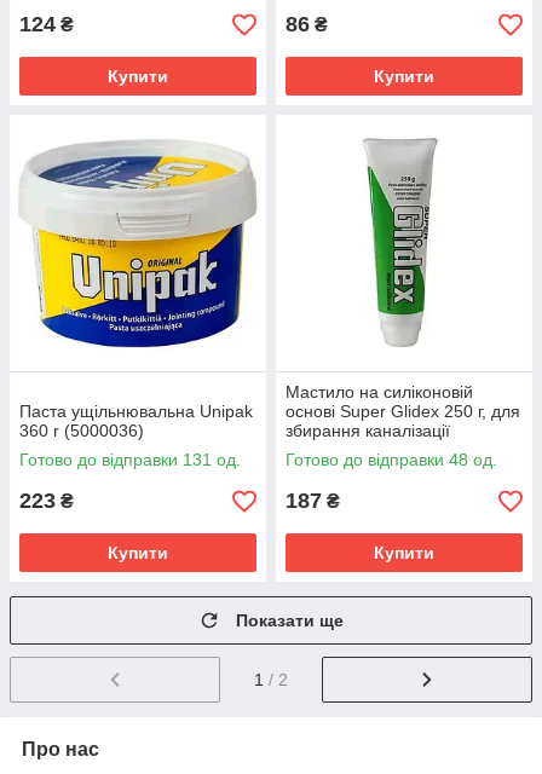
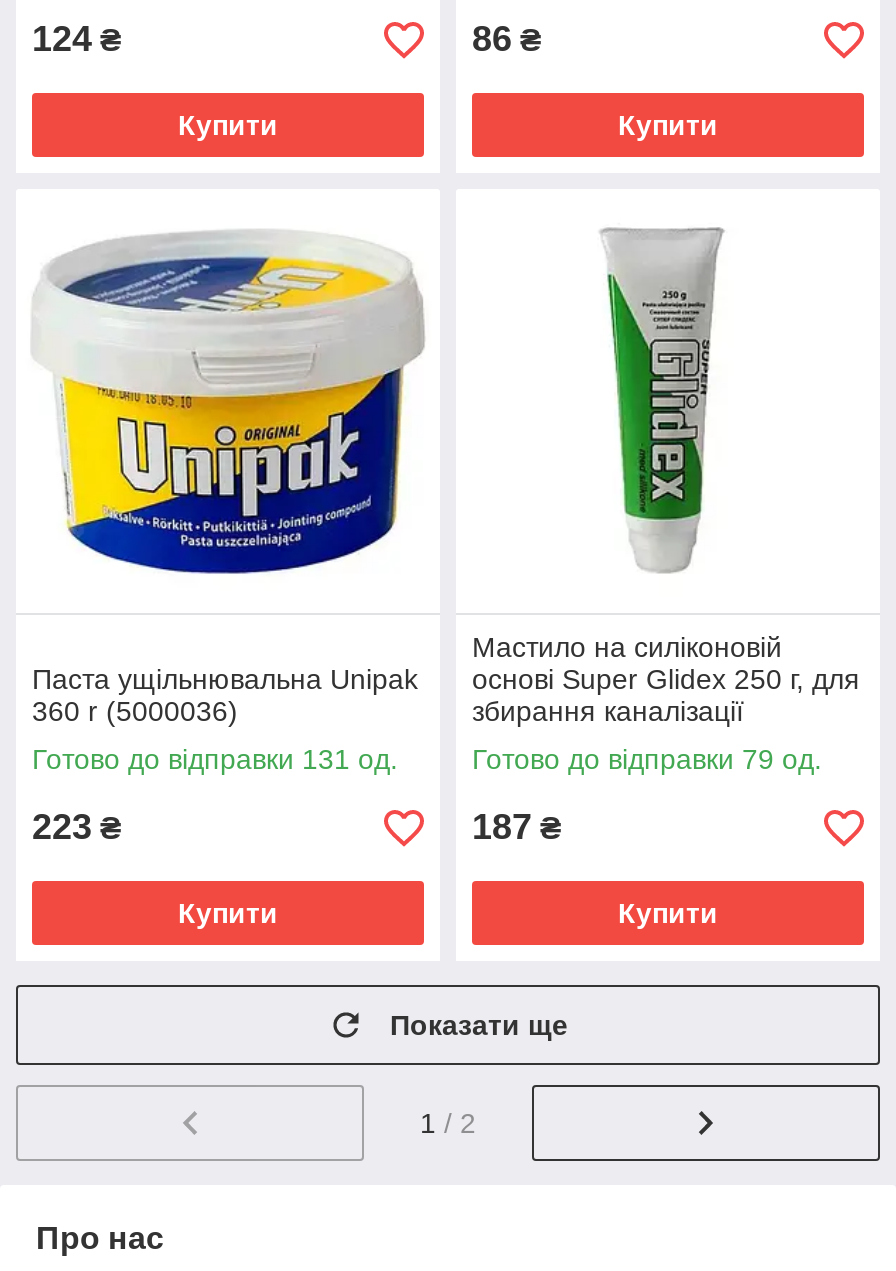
- Готово до відправки 48 од.
+ Готово до відправки 79 од.
